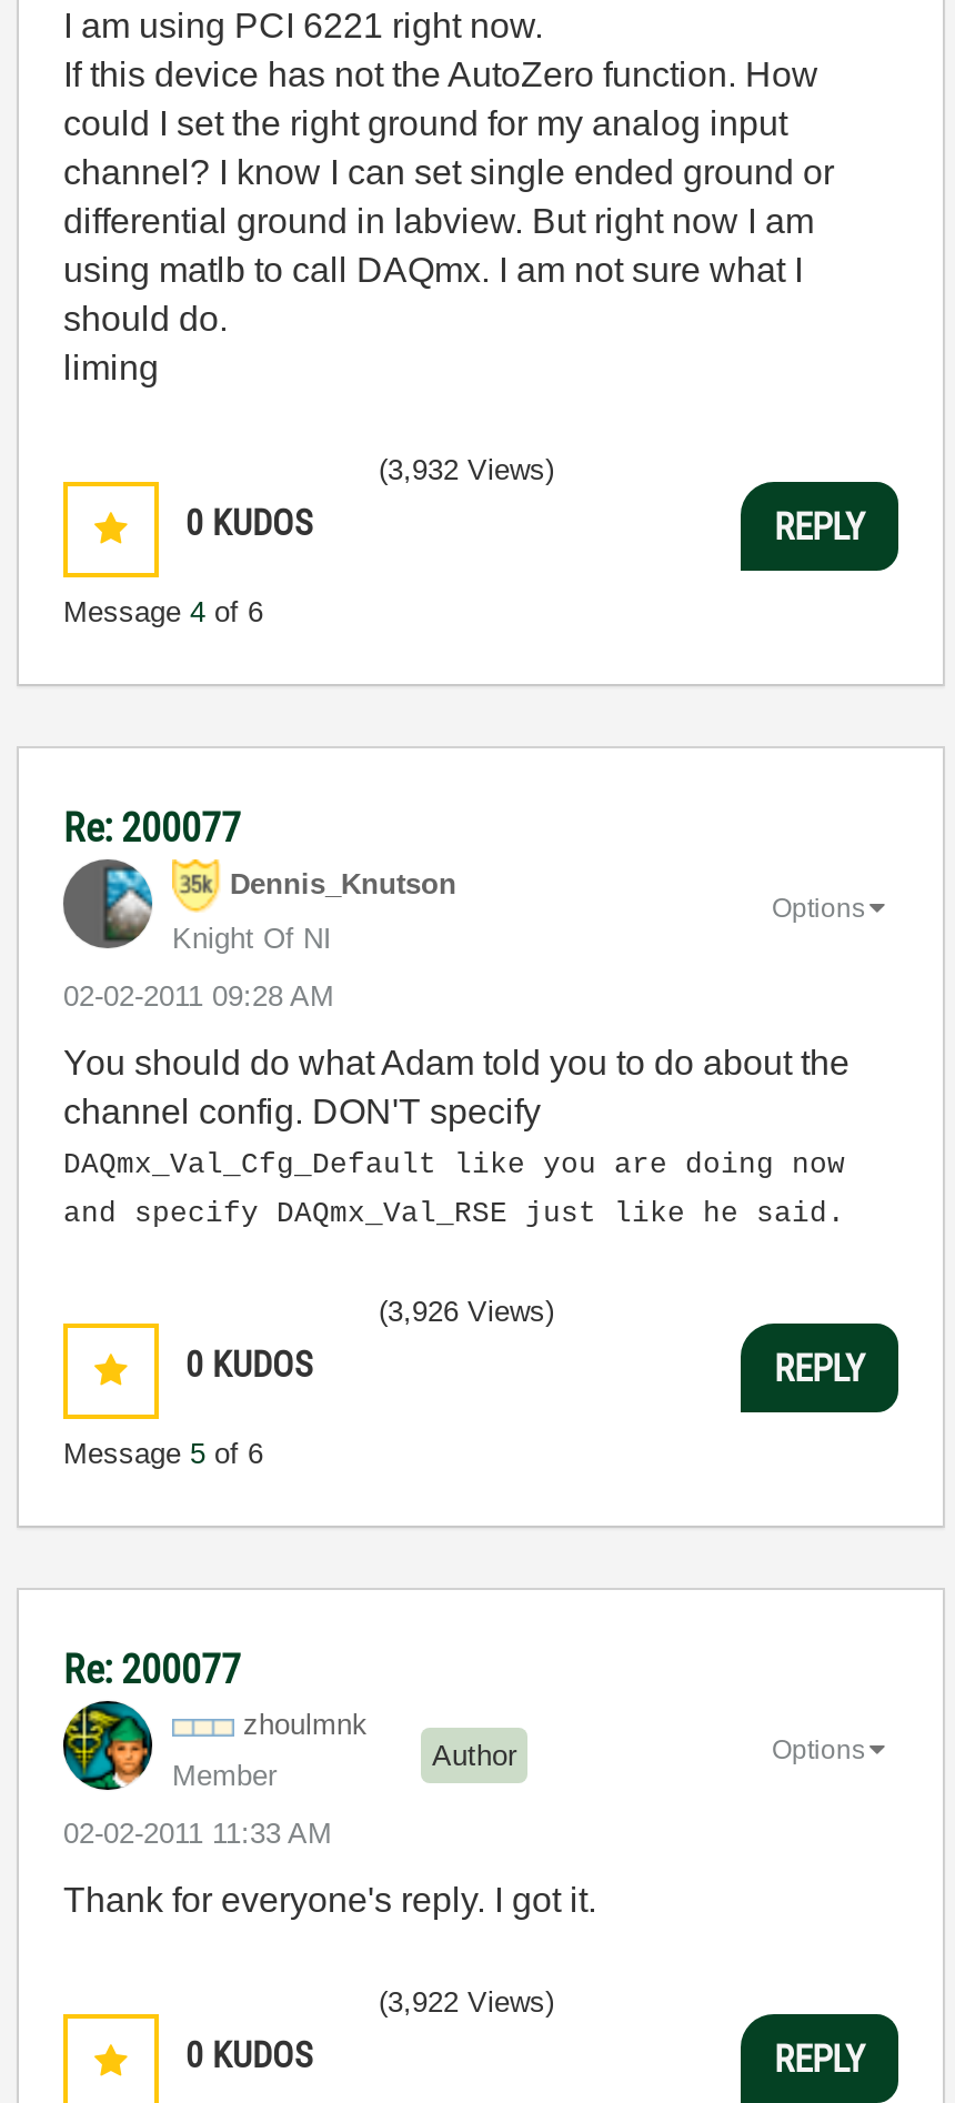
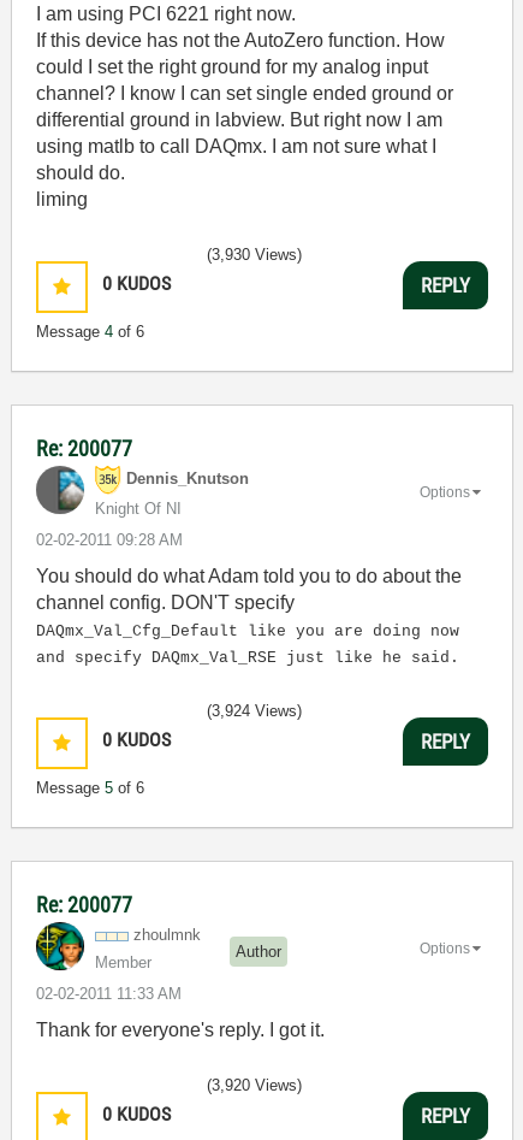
- (3,932 Views)
+ (3,930 Views)

- (3,926 Views)
+ (3,924 Views)

- (3,922 Views)
+ (3,920 Views)
